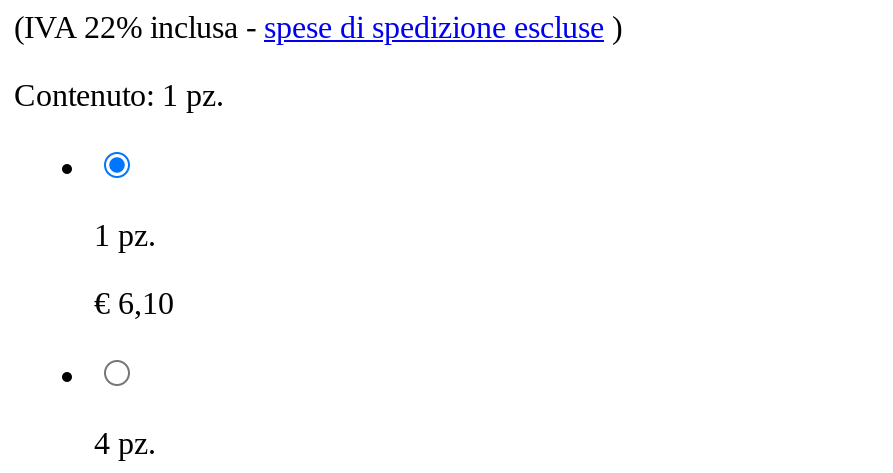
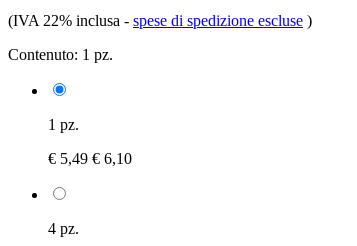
- € 6,10
+ € 5,49 € 6,10
